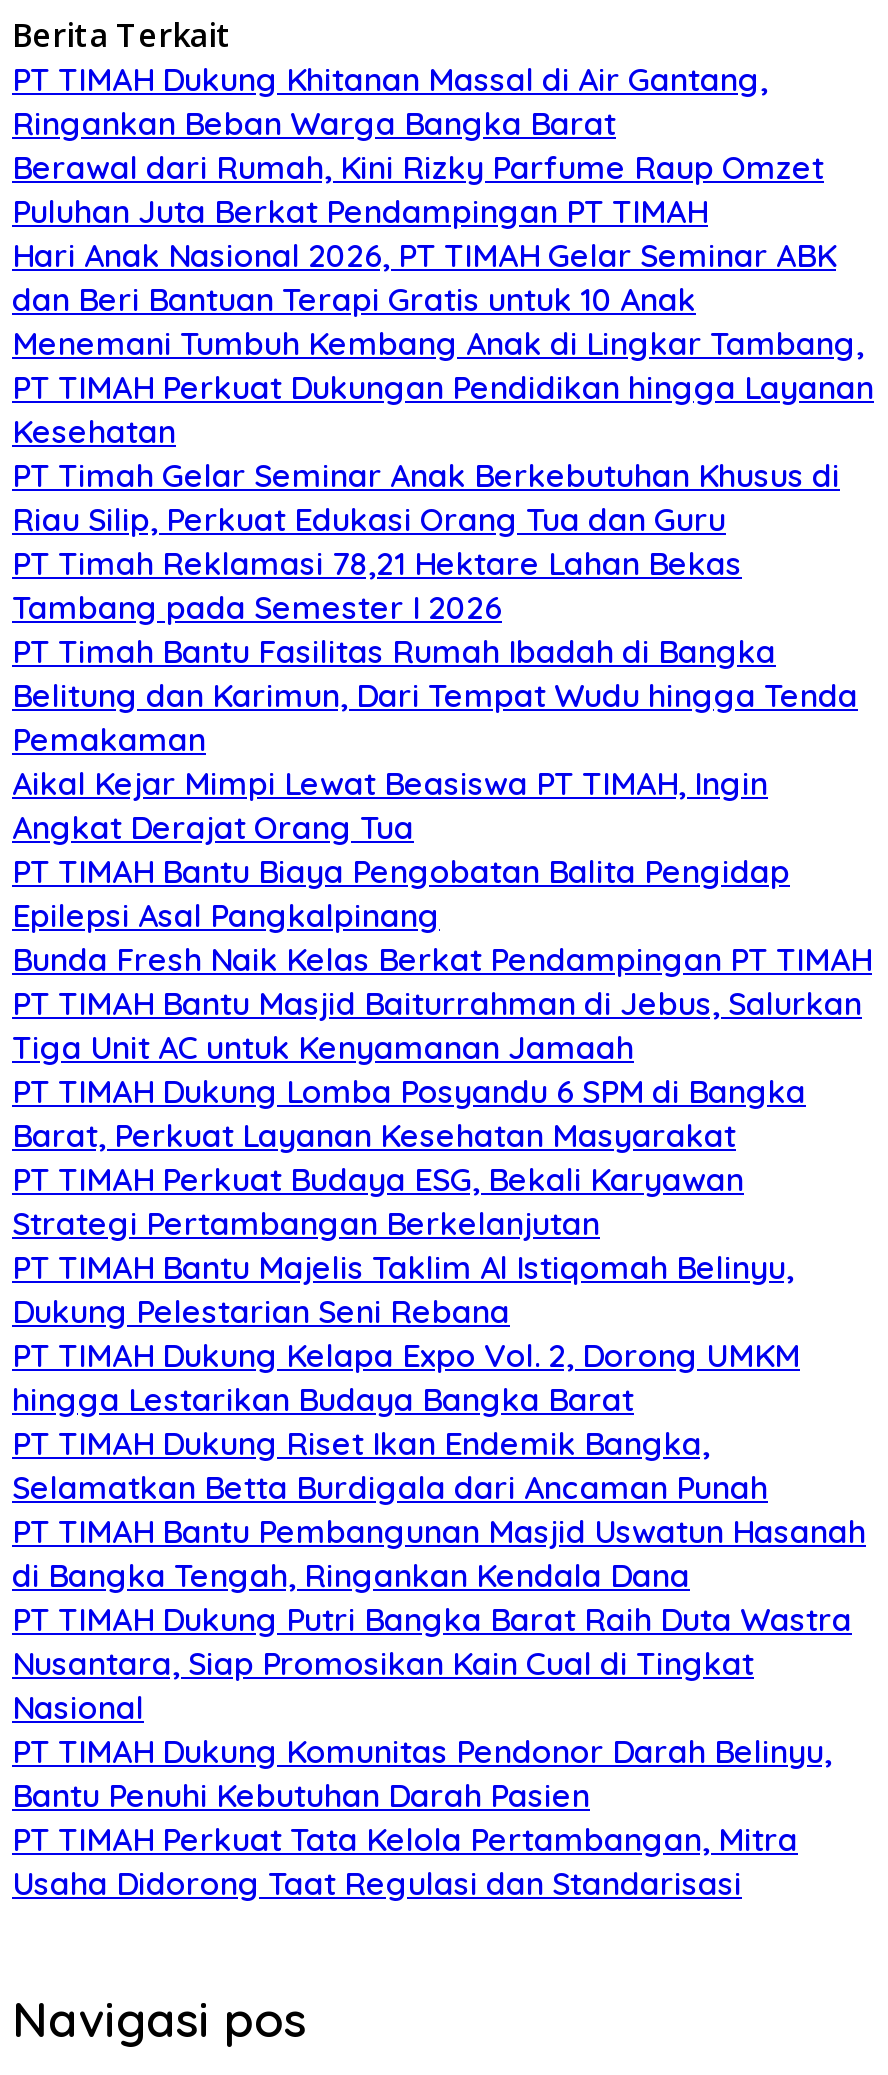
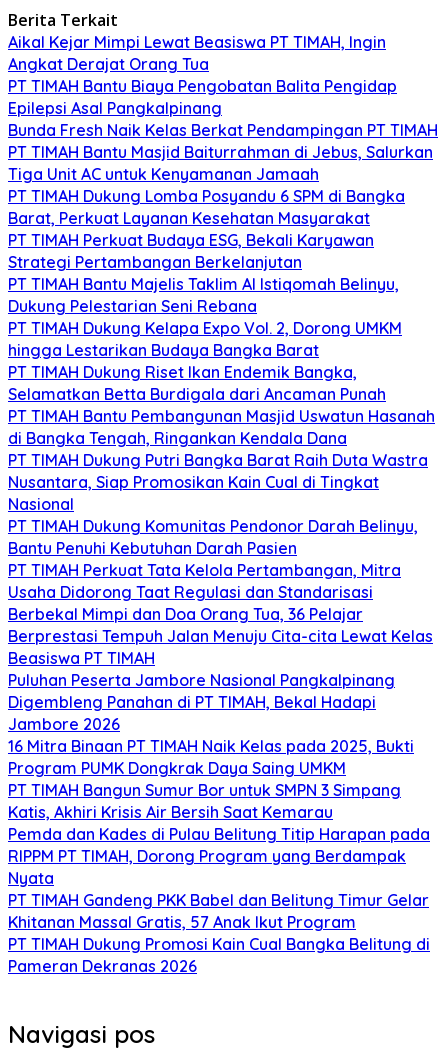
- PT TIMAH Dukung Khitanan Massal di Air Gantang,
- Ringankan Beban Warga Bangka Barat
- Berawal dari Rumah, Kini Rizky Parfume Raup Omzet
- Puluhan Juta Berkat Pendampingan PT TIMAH
- Hari Anak Nasional 2026, PT TIMAH Gelar Seminar ABK
- dan Beri Bantuan Terapi Gratis untuk 10 Anak
- Menemani Tumbuh Kembang Anak di Lingkar Tambang,
- PT TIMAH Perkuat Dukungan Pendidikan hingga Layanan
- Kesehatan
- PT Timah Gelar Seminar Anak Berkebutuhan Khusus di
- Riau Silip, Perkuat Edukasi Orang Tua dan Guru
- PT Timah Reklamasi 78,21 Hektare Lahan Bekas
- Tambang pada Semester I 2026
- PT Timah Bantu Fasilitas Rumah Ibadah di Bangka
- Belitung dan Karimun, Dari Tempat Wudu hingga Tenda
- Pemakaman

moved up: Aikal Kejar Mimpi Lewat Beasiswa PT TIMAH, Ingin | Angkat Derajat Orang Tua | PT TIMAH Bantu Biaya Pengobatan Balita Pengidap | ... | PT TIMAH Perkuat Tata Kelola Pertambangan, Mitra | Usaha Didorong Taat Regulasi dan Standarisasi

+ Berbekal Mimpi dan Doa Orang Tua, 36 Pelajar
+ Berprestasi Tempuh Jalan Menuju Cita-cita Lewat Kelas
+ Beasiswa PT TIMAH
+ Puluhan Peserta Jambore Nasional Pangkalpinang
+ Digembleng Panahan di PT TIMAH, Bekal Hadapi
+ Jambore 2026
+ 16 Mitra Binaan PT TIMAH Naik Kelas pada 2025, Bukti
+ Program PUMK Dongkrak Daya Saing UMKM
+ PT TIMAH Bangun Sumur Bor untuk SMPN 3 Simpang
+ Katis, Akhiri Krisis Air Bersih Saat Kemarau
+ Pemda dan Kades di Pulau Belitung Titip Harapan pada
+ RIPPM PT TIMAH, Dorong Program yang Berdampak
+ Nyata
+ PT TIMAH Gandeng PKK Babel dan Belitung Timur Gelar
+ Khitanan Massal Gratis, 57 Anak Ikut Program
+ PT TIMAH Dukung Promosi Kain Cual Bangka Belitung di
+ Pameran Dekranas 2026
